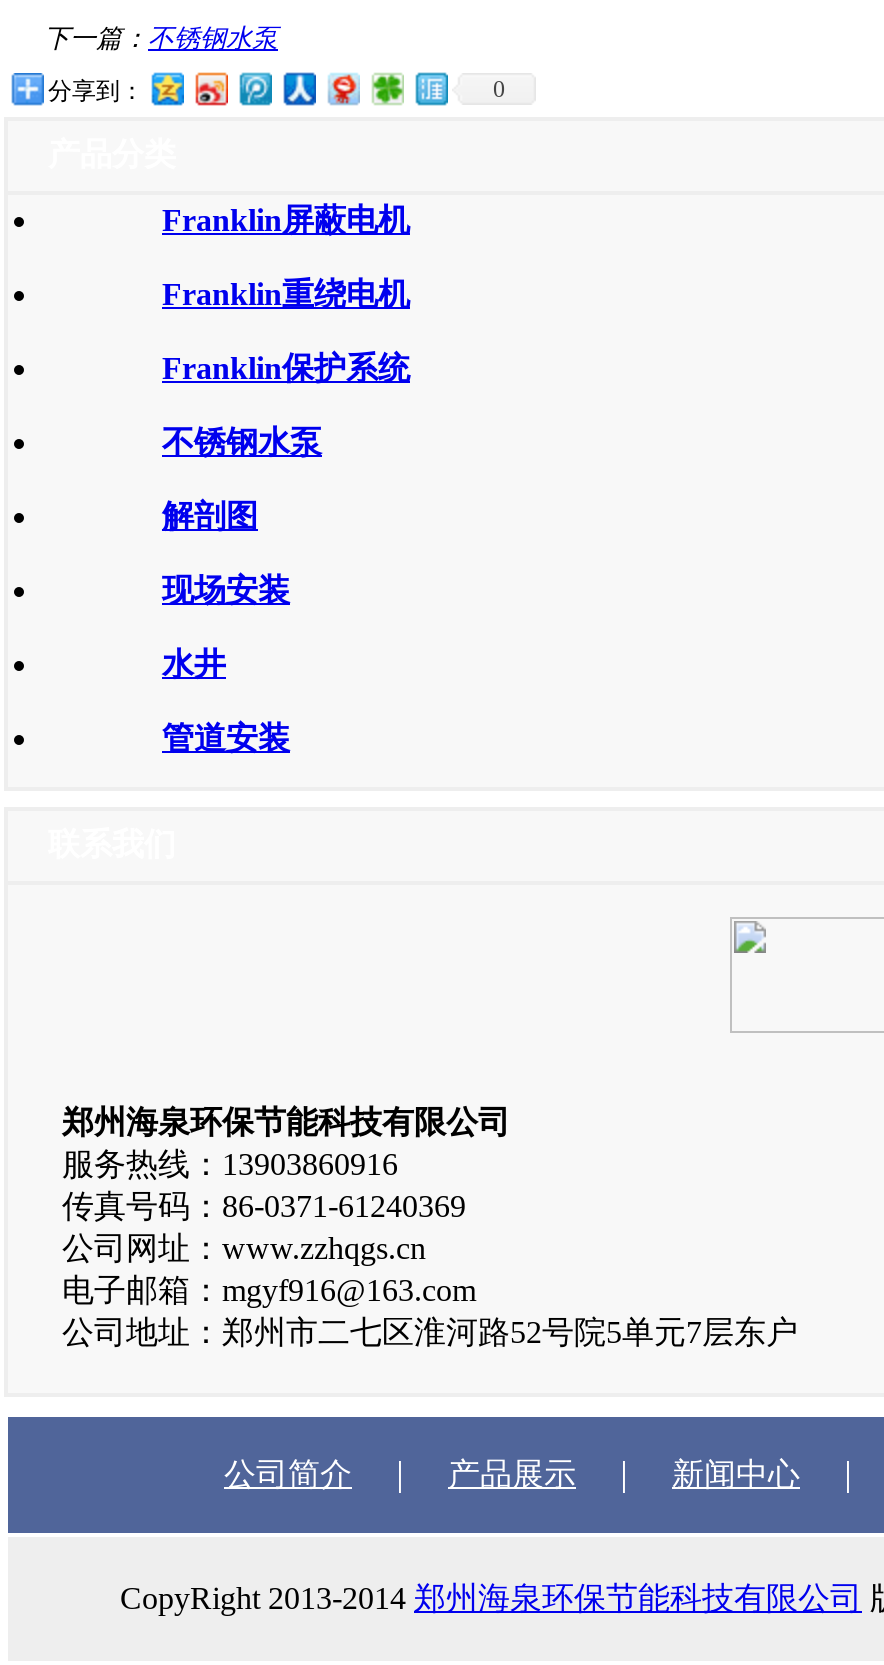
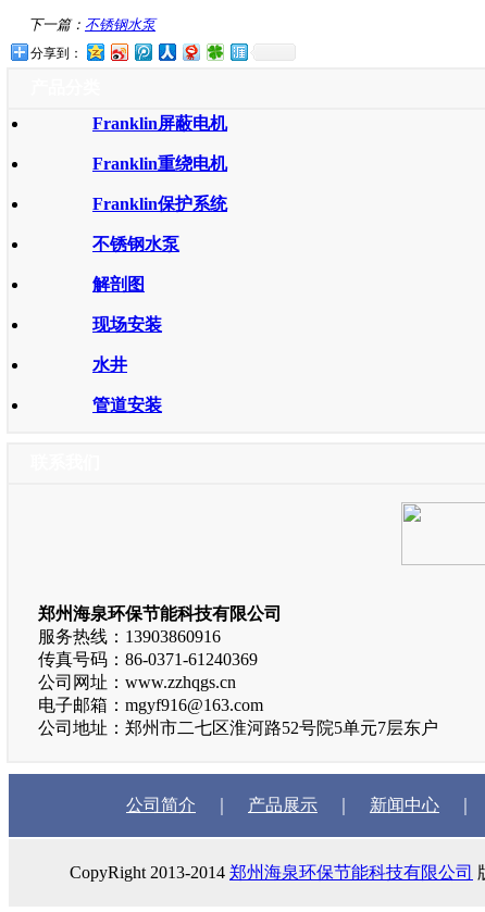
- 0
